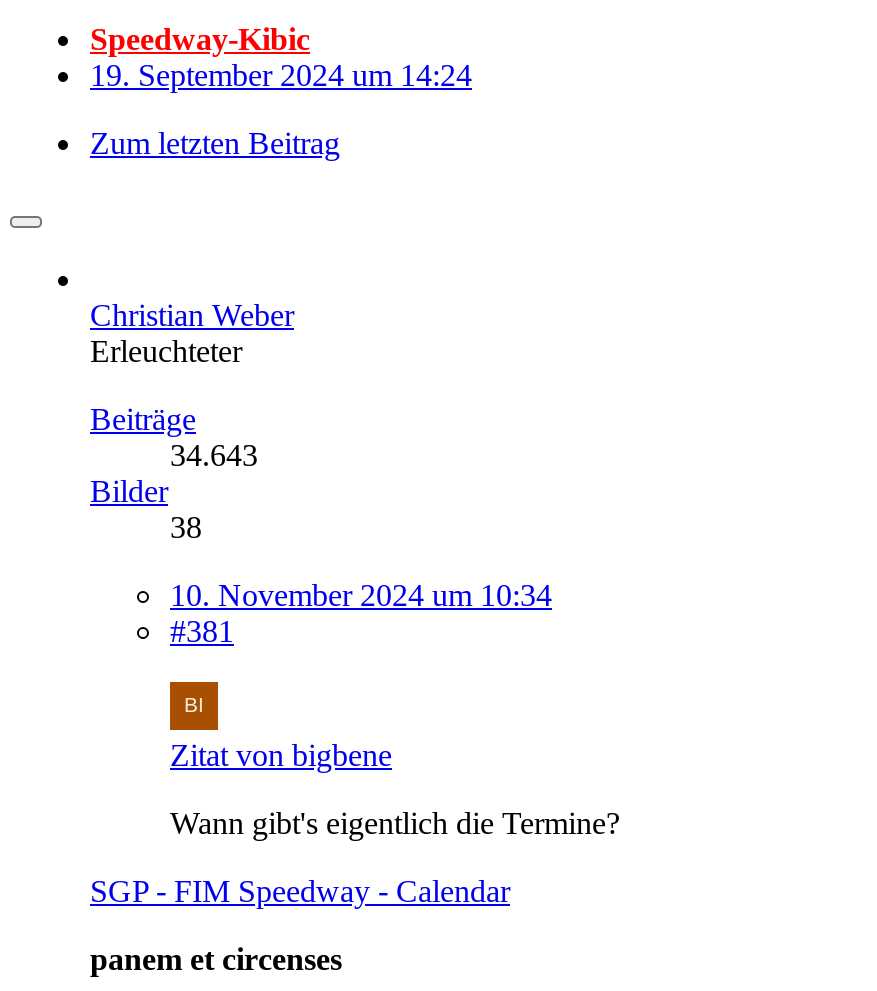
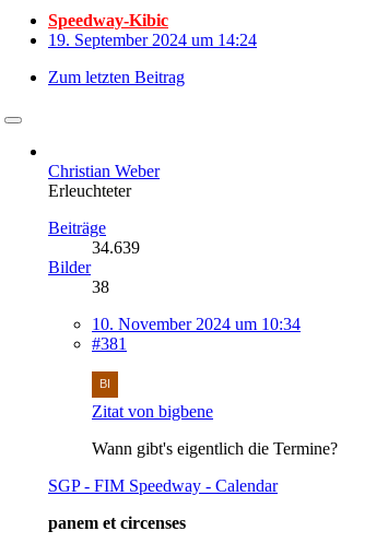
- 34.643
+ 34.639
